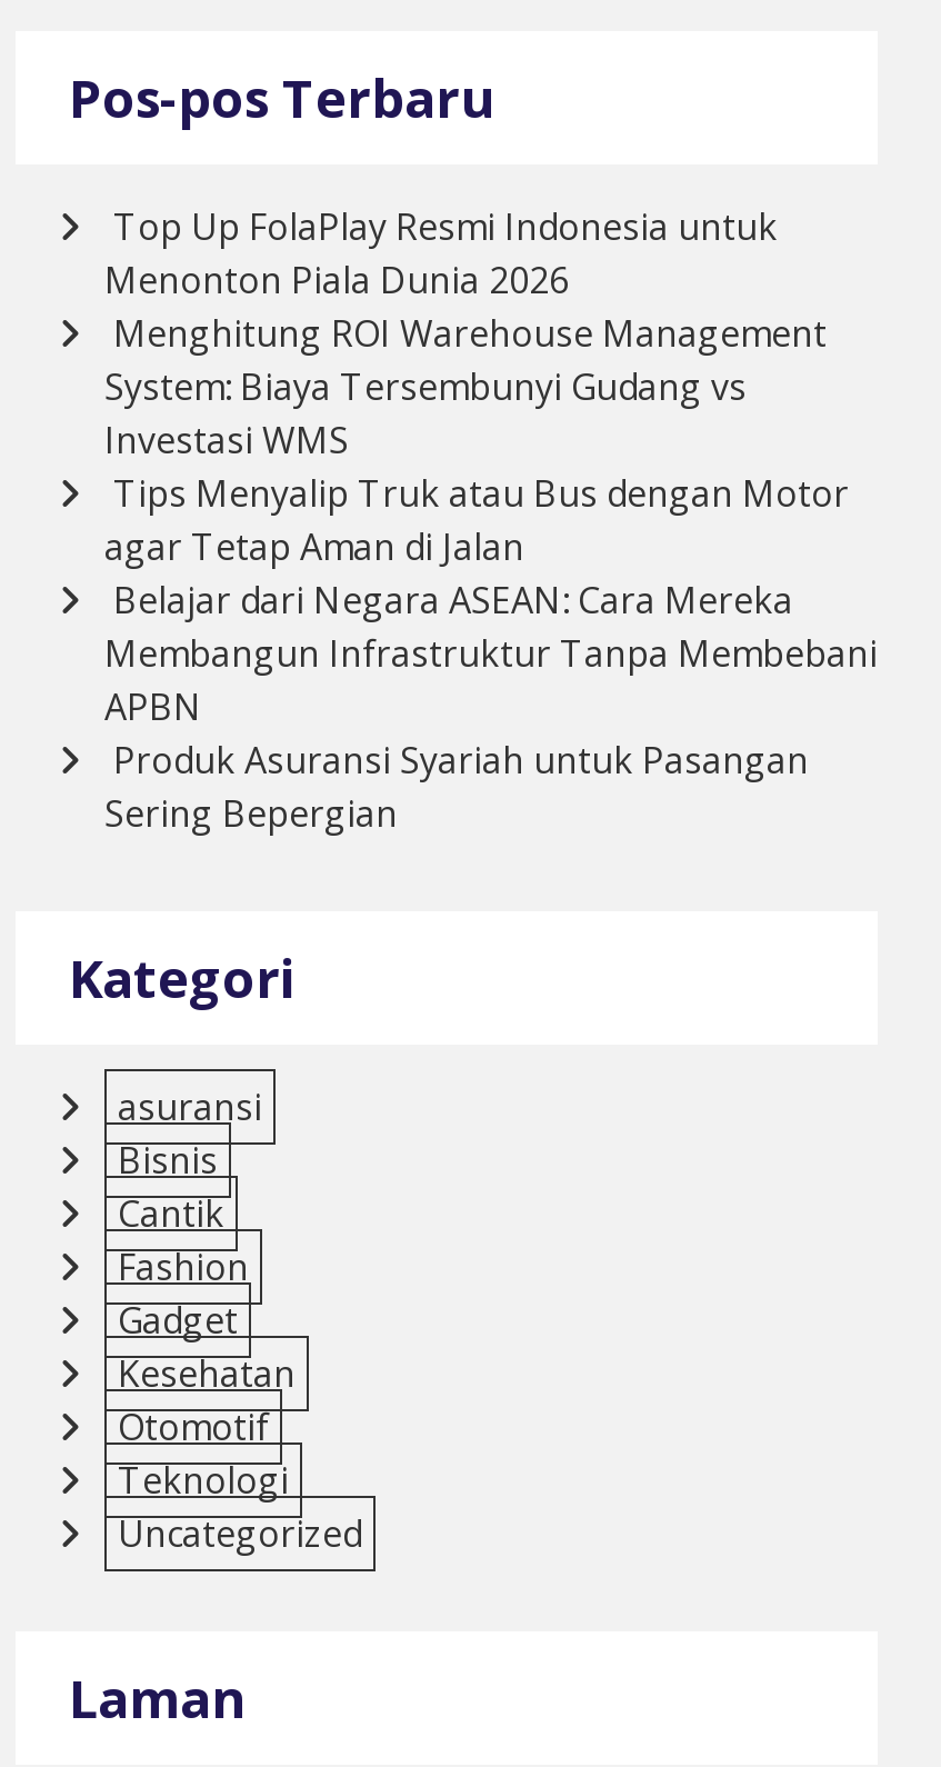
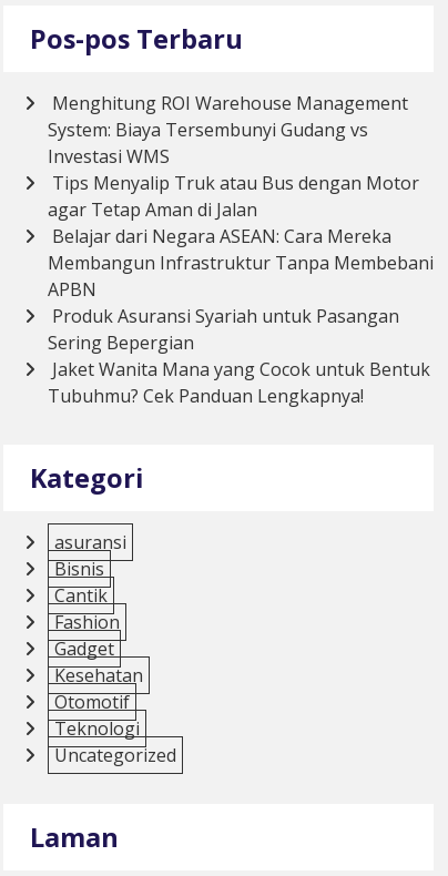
- Top Up FolaPlay Resmi Indonesia untuk
- Menonton Piala Dunia 2026

moved up: Menghitung ROI Warehouse Management | System: Biaya Tersembunyi Gudang vs | Investasi WMS | ... | Produk Asuransi Syariah untuk Pasangan | Sering Bepergian

+ Jaket Wanita Mana yang Cocok untuk Bentuk
+ Tubuhmu? Cek Panduan Lengkapnya!
